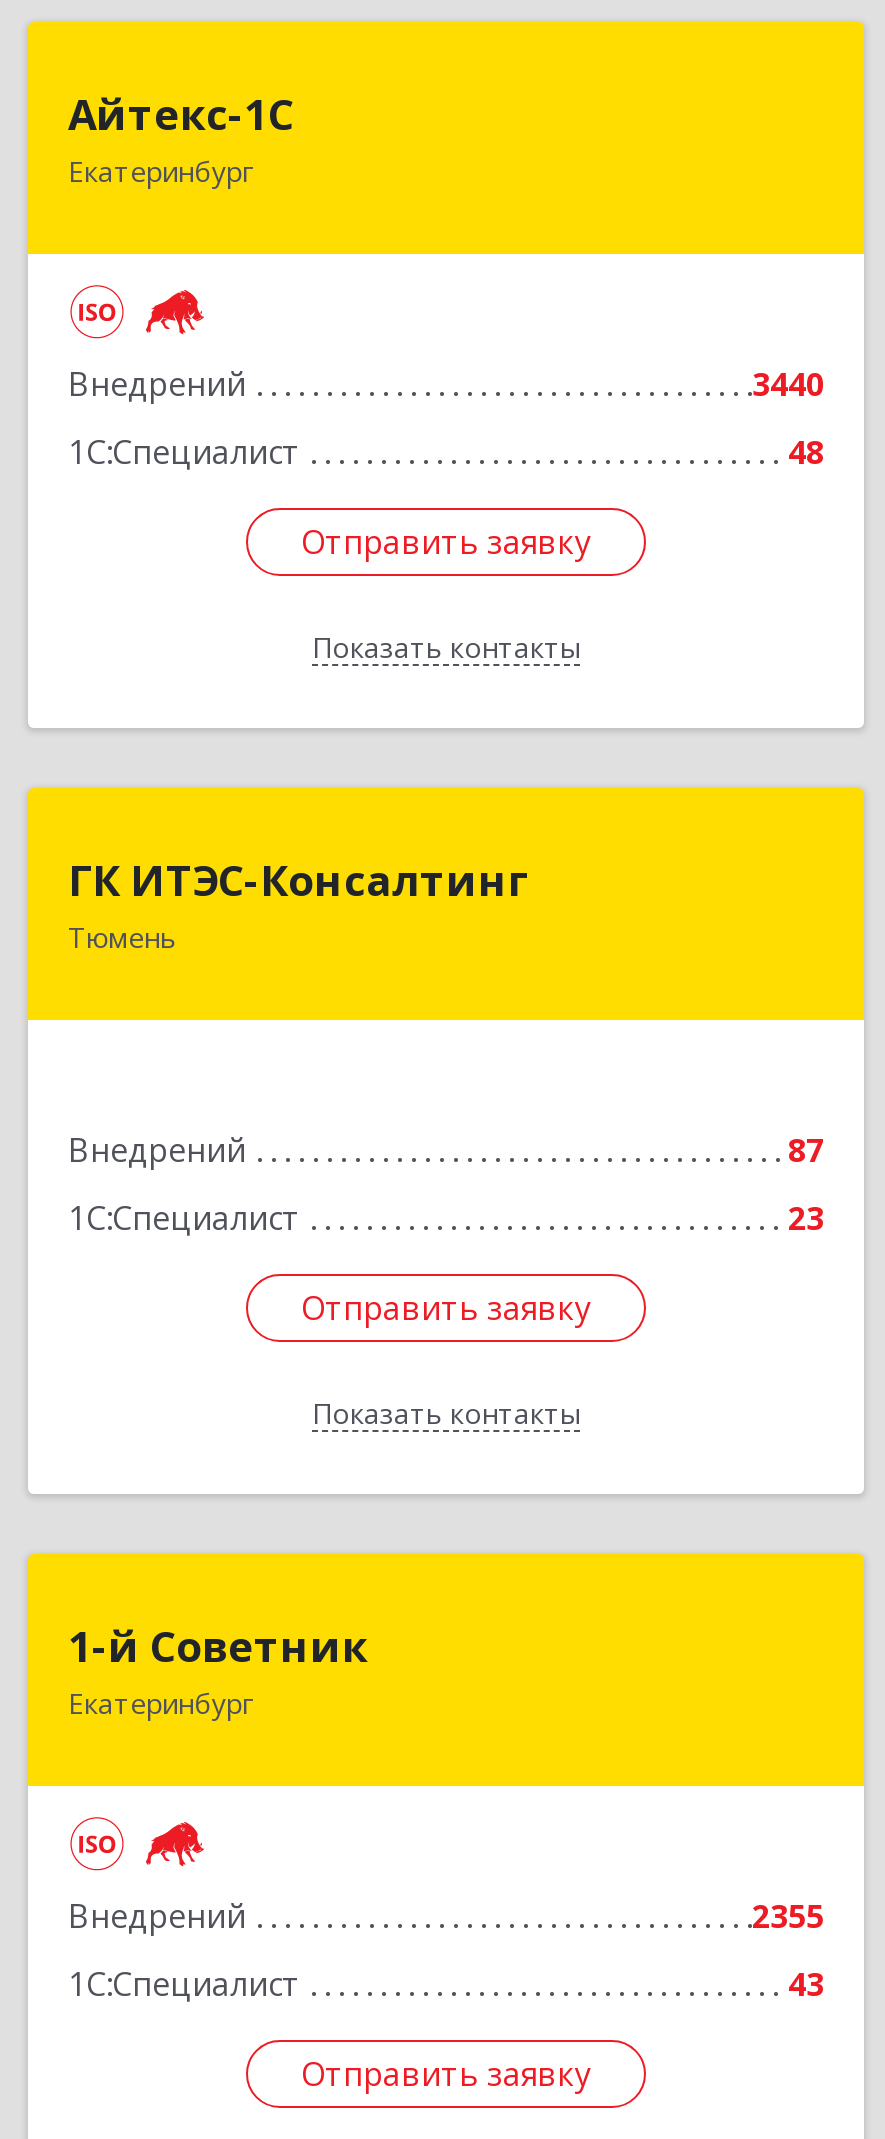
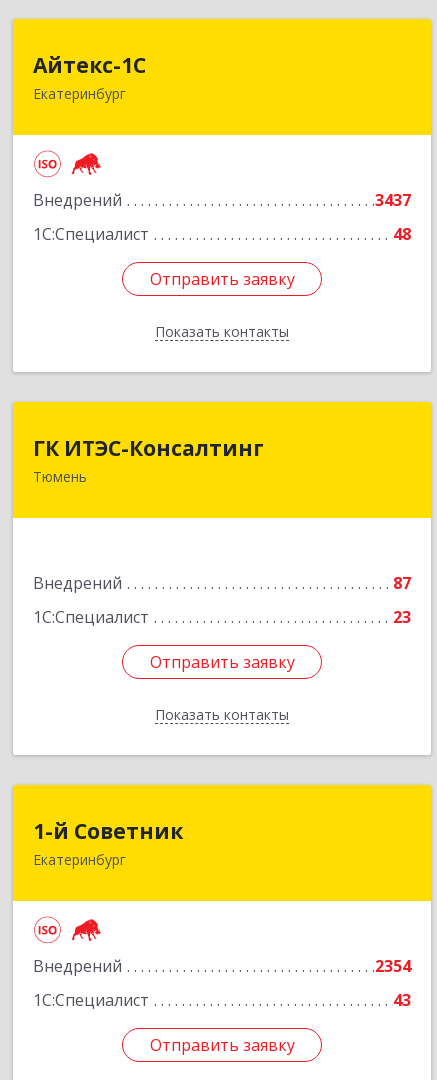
- 3440
+ 3437

- 2355
+ 2354
